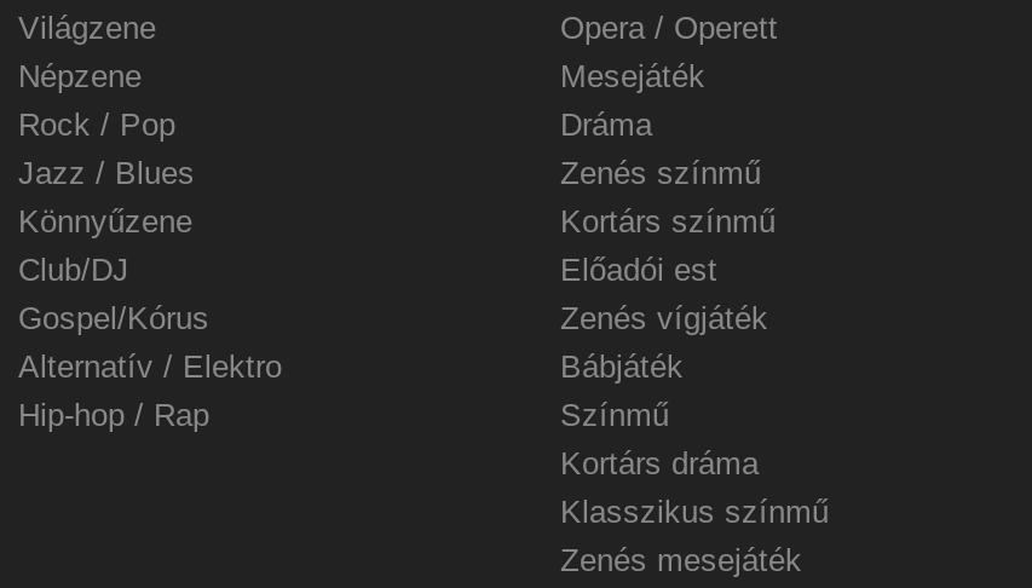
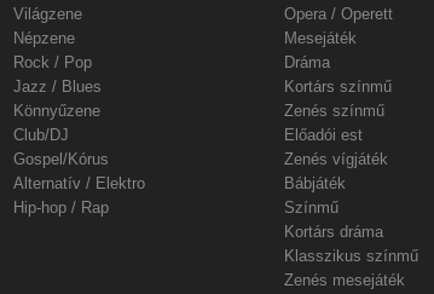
moved down: Zenés színmű

moved up: Kortárs színmű
